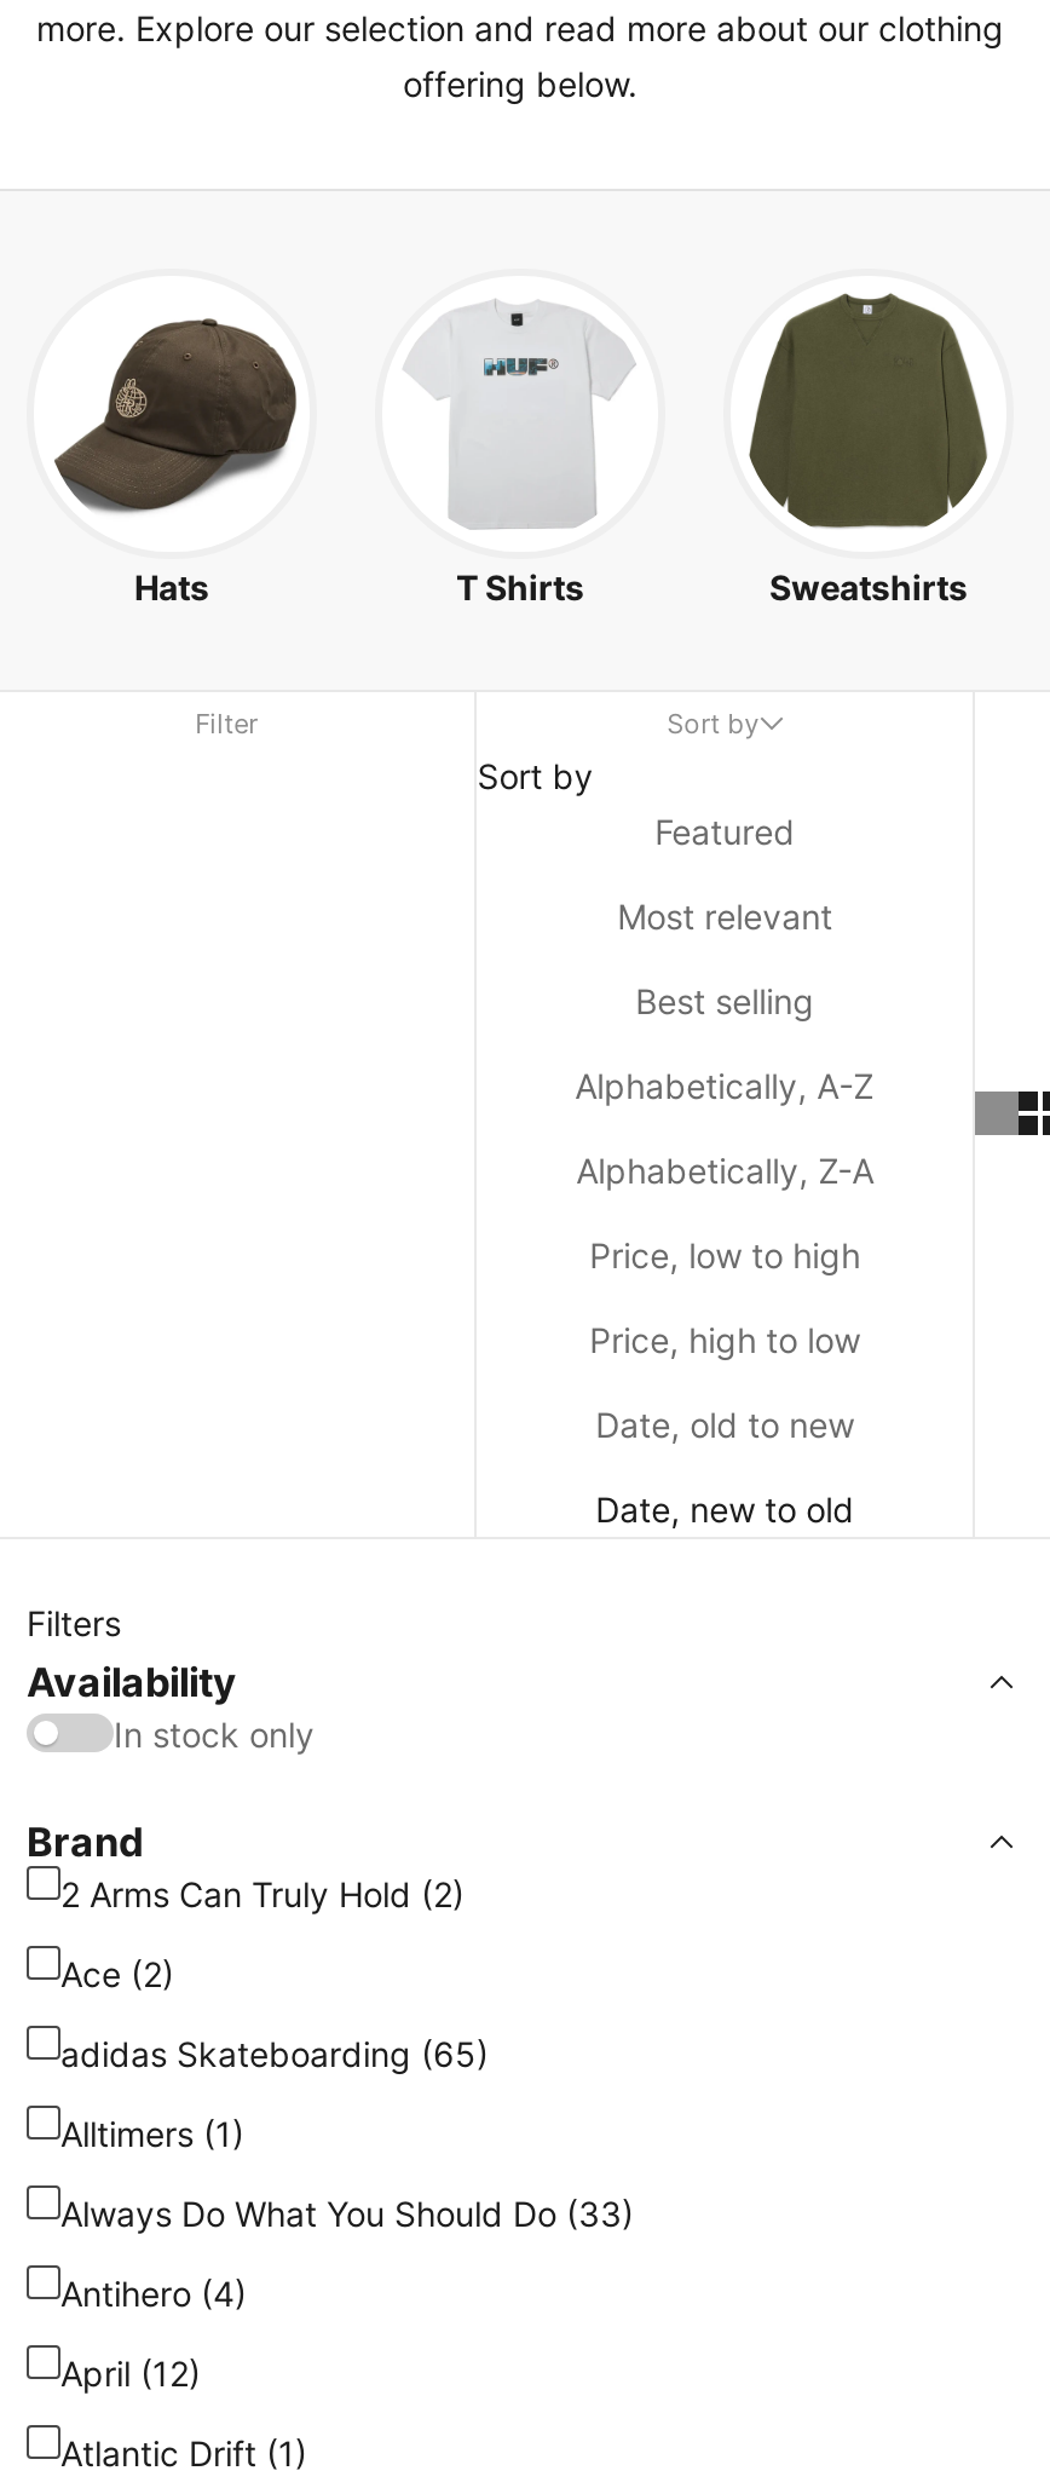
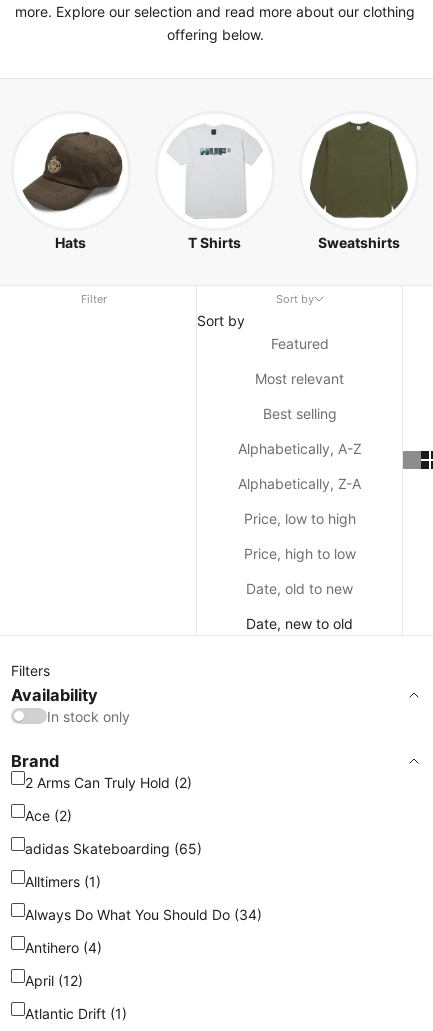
- Always Do What You Should Do (33)
+ Always Do What You Should Do (34)
